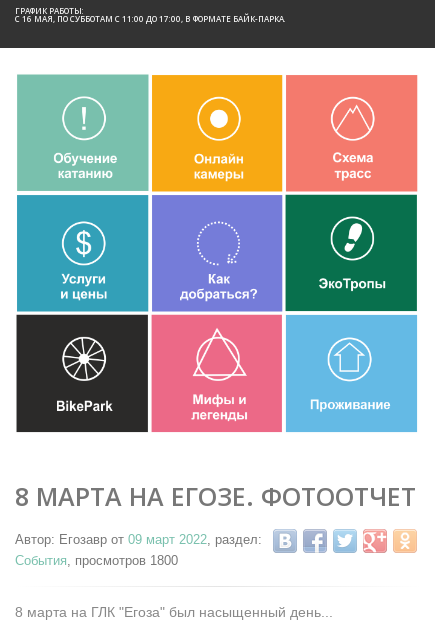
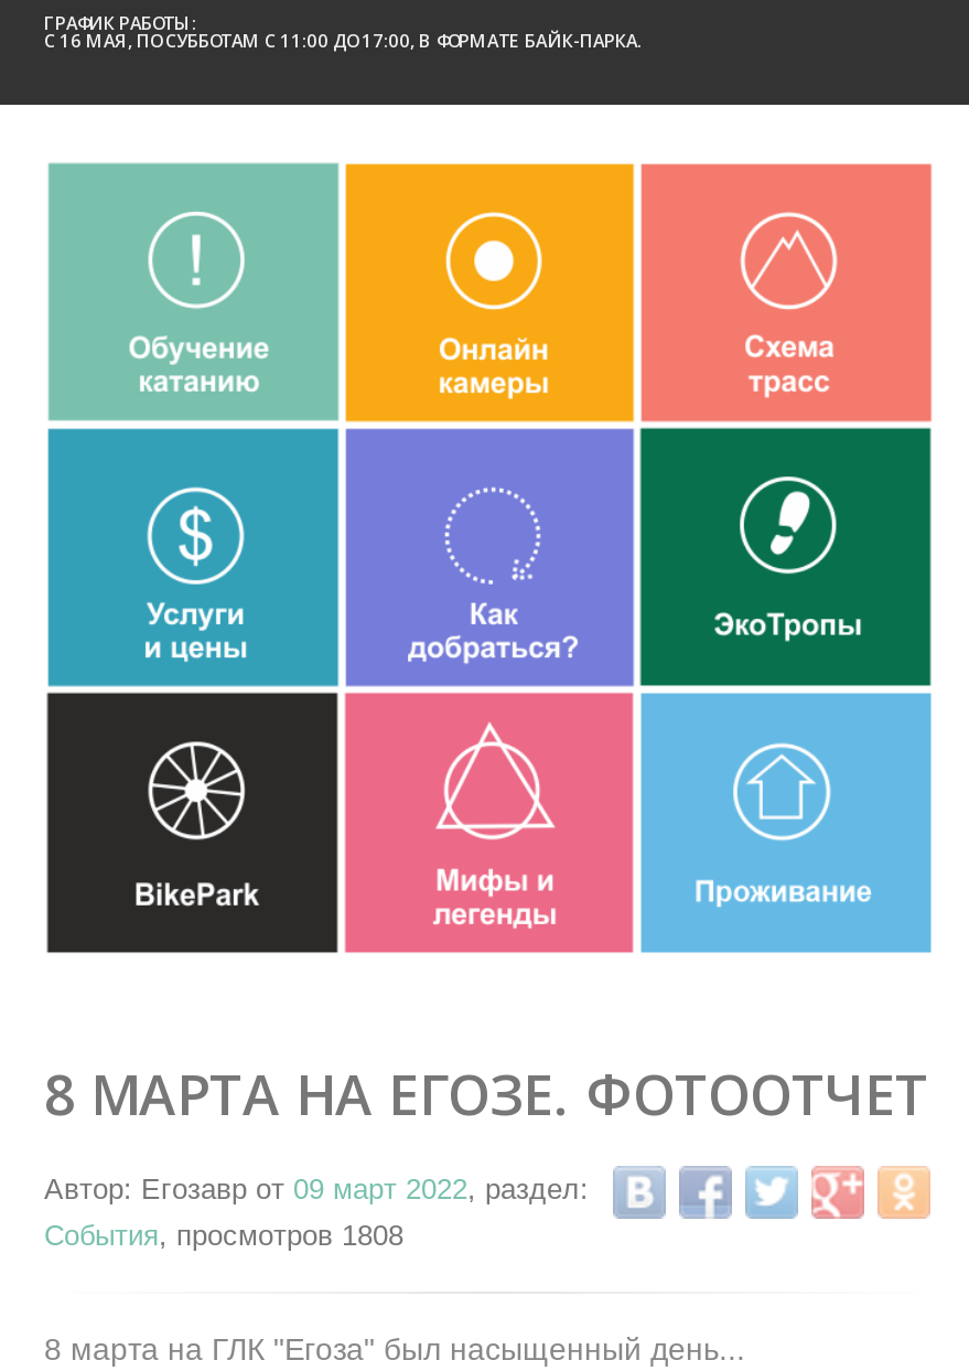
- События, просмотров 1800
+ События, просмотров 1808
